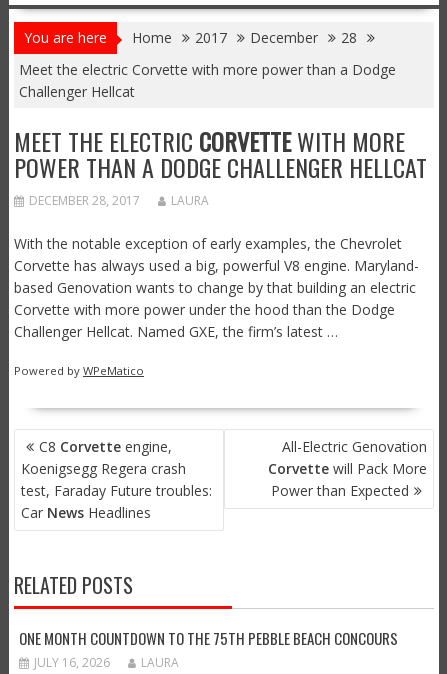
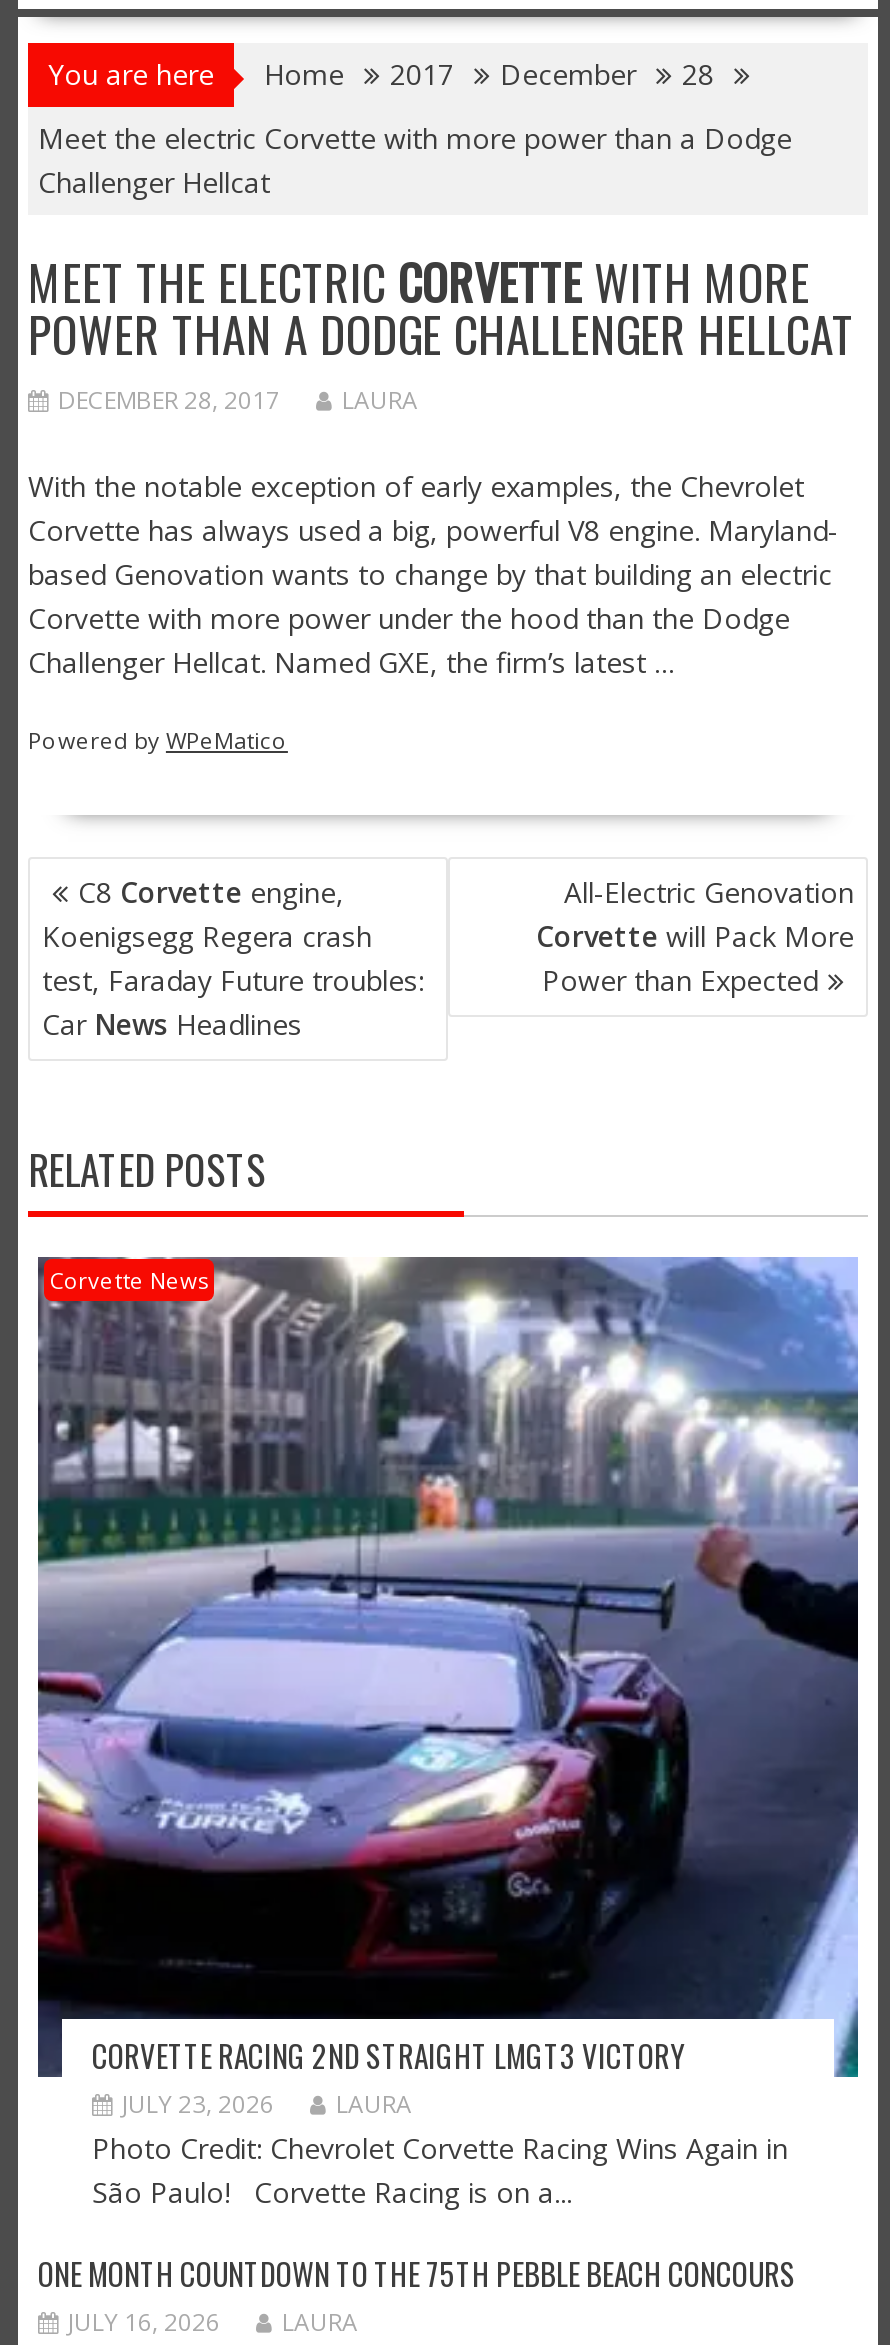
+ [image]
+ Corvette News

+ CORVETTE RACING 2ND STRAIGHT LMGT3 VICTORY
+ JULY 23, 2026
+ LAURA
+ Photo Credit: Chevrolet Corvette Racing Wins Again in
+ São Paulo! Corvette Racing is on a...
